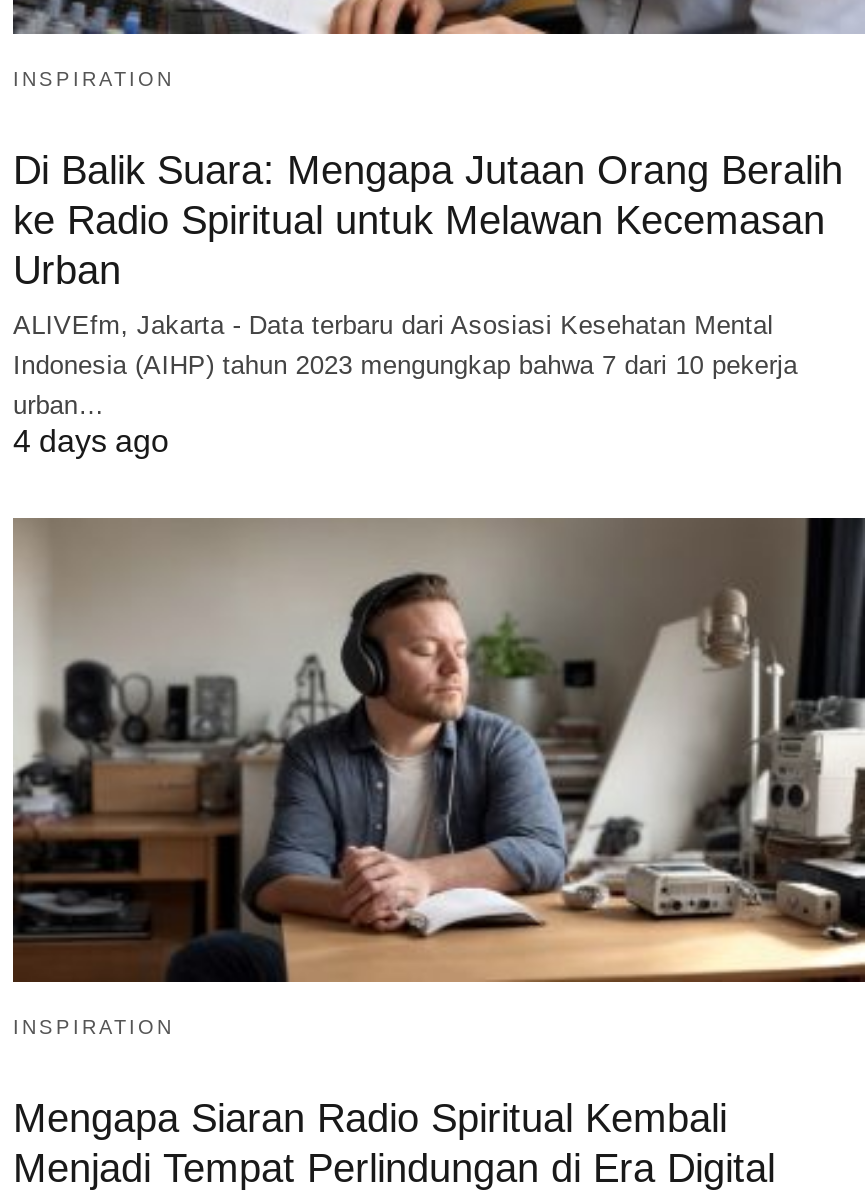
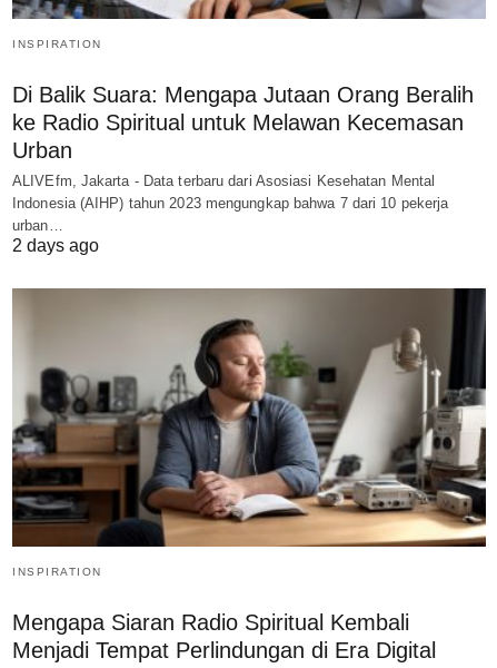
- 4 days ago
+ 2 days ago
